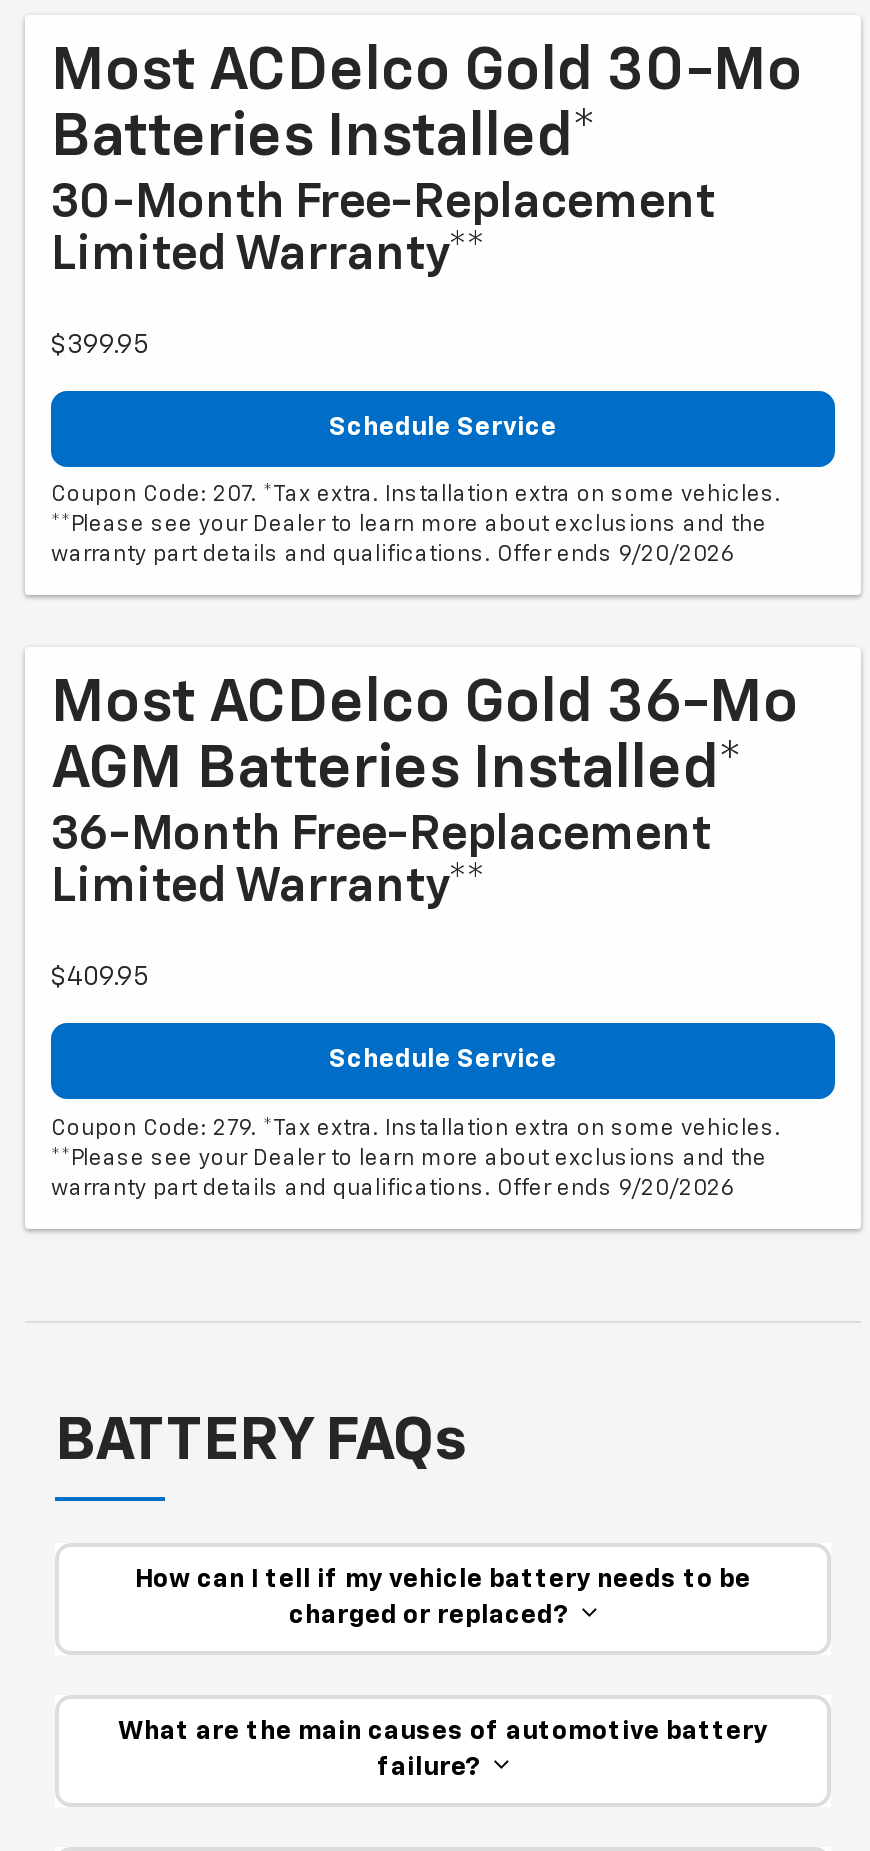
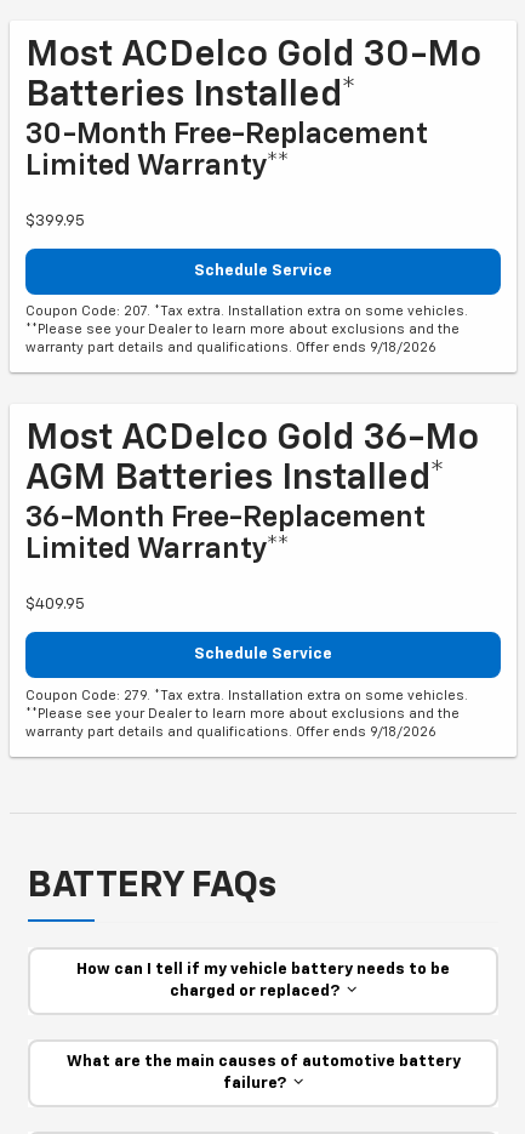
- warranty part details and qualifications. Offer ends 9/20/2026
+ warranty part details and qualifications. Offer ends 9/18/2026

- warranty part details and qualifications. Offer ends 9/20/2026
+ warranty part details and qualifications. Offer ends 9/18/2026
